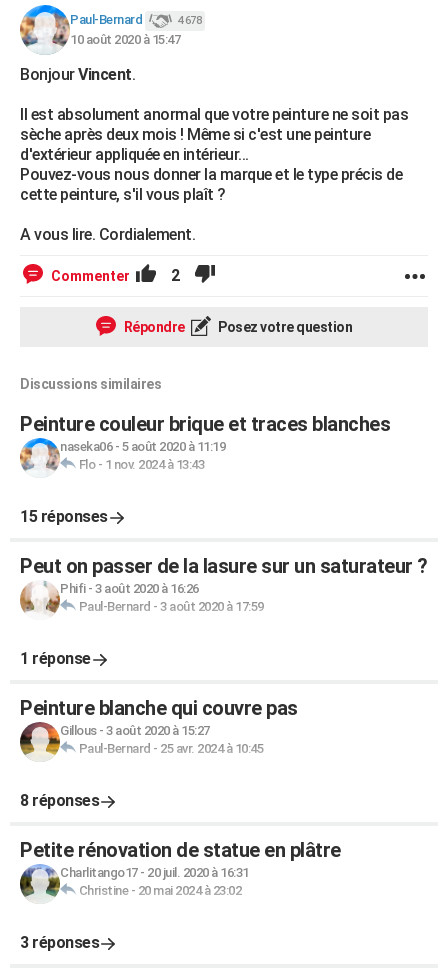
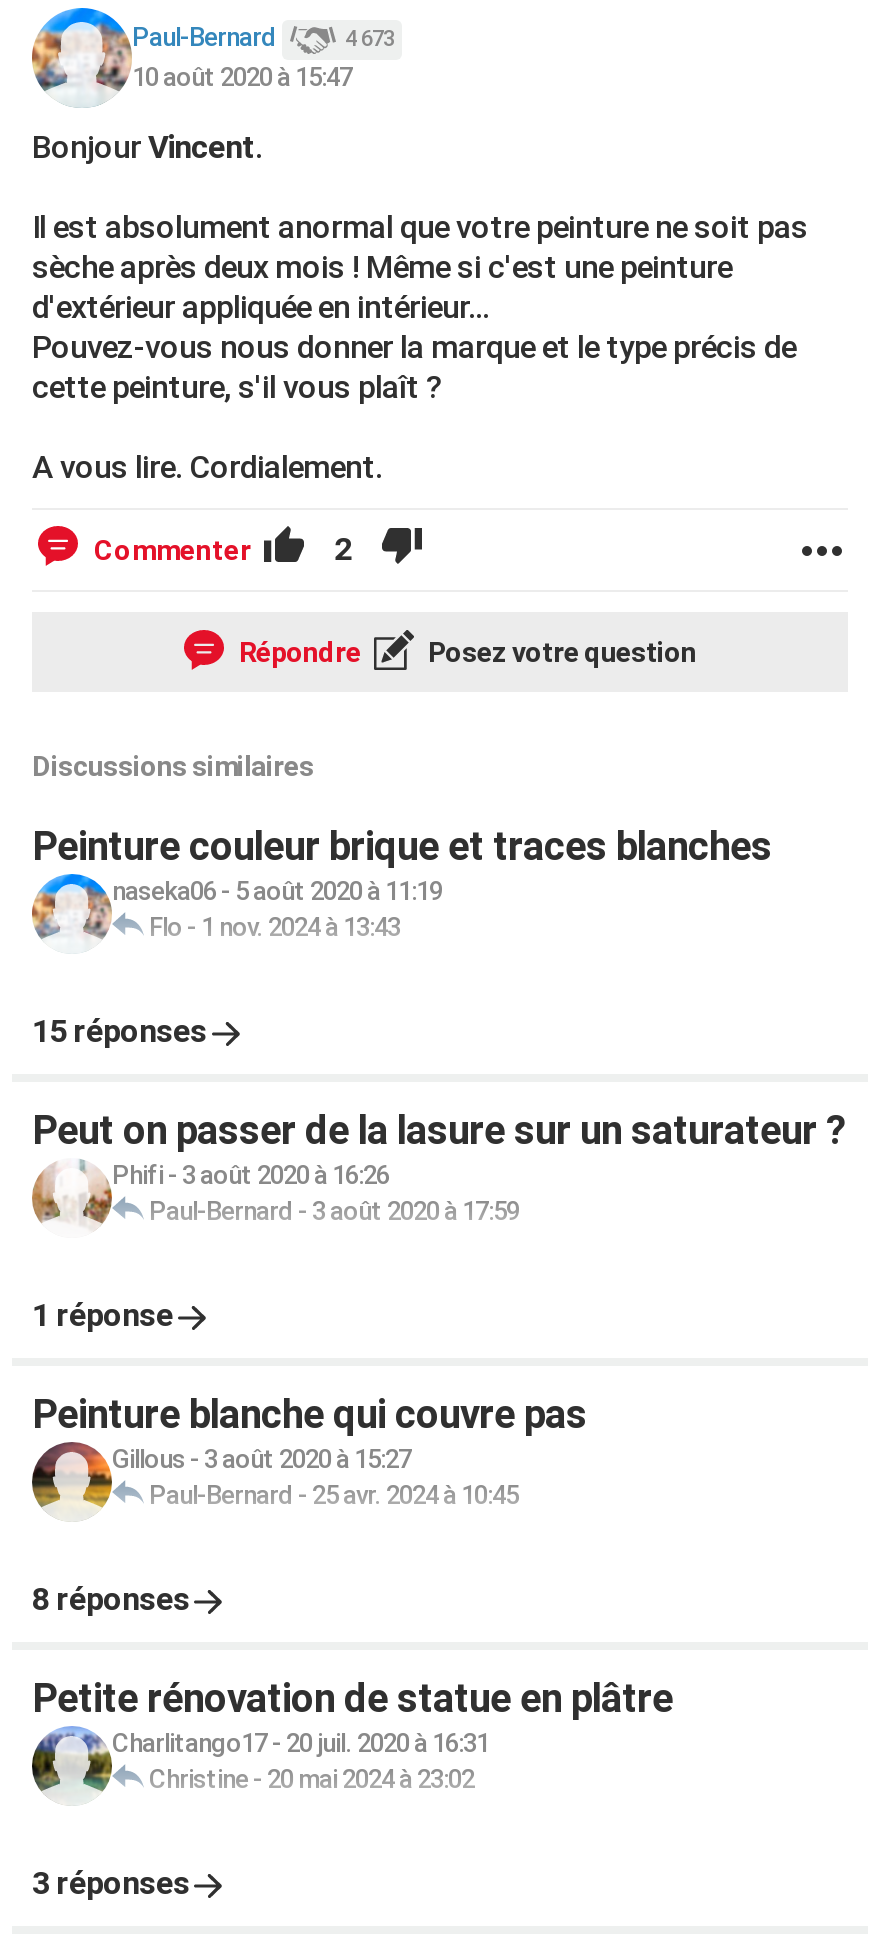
- 4 678
+ 4 673
